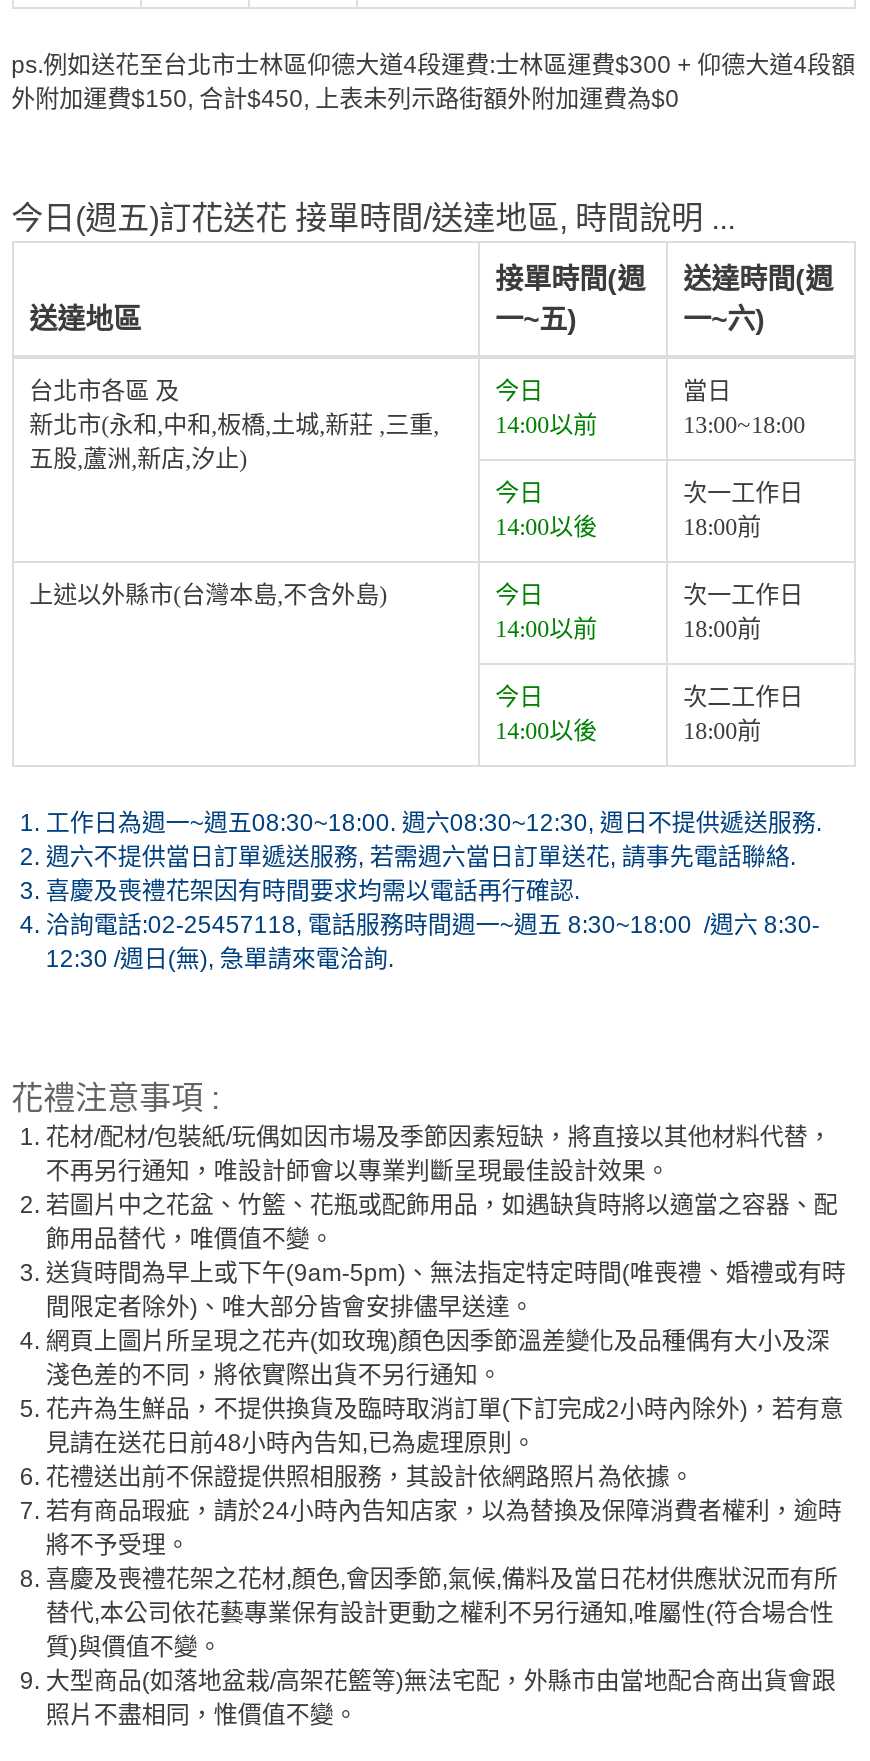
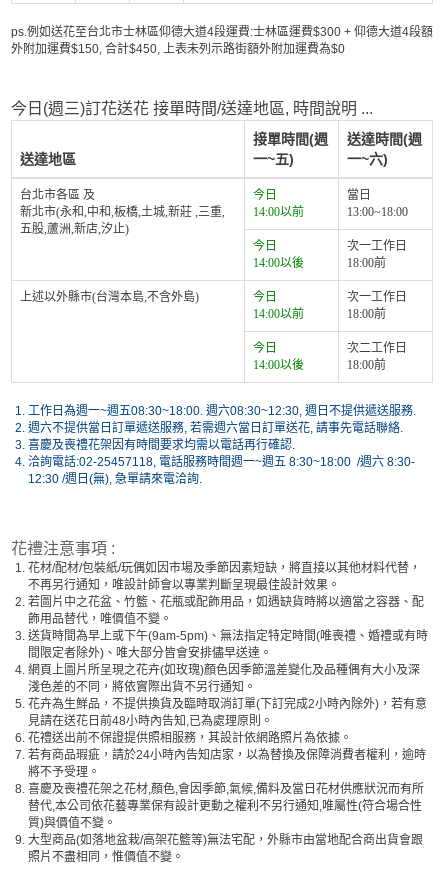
- 今日(週五)訂花送花 接單時間/送達地區, 時間說明 ...
+ 今日(週三)訂花送花 接單時間/送達地區, 時間說明 ...
